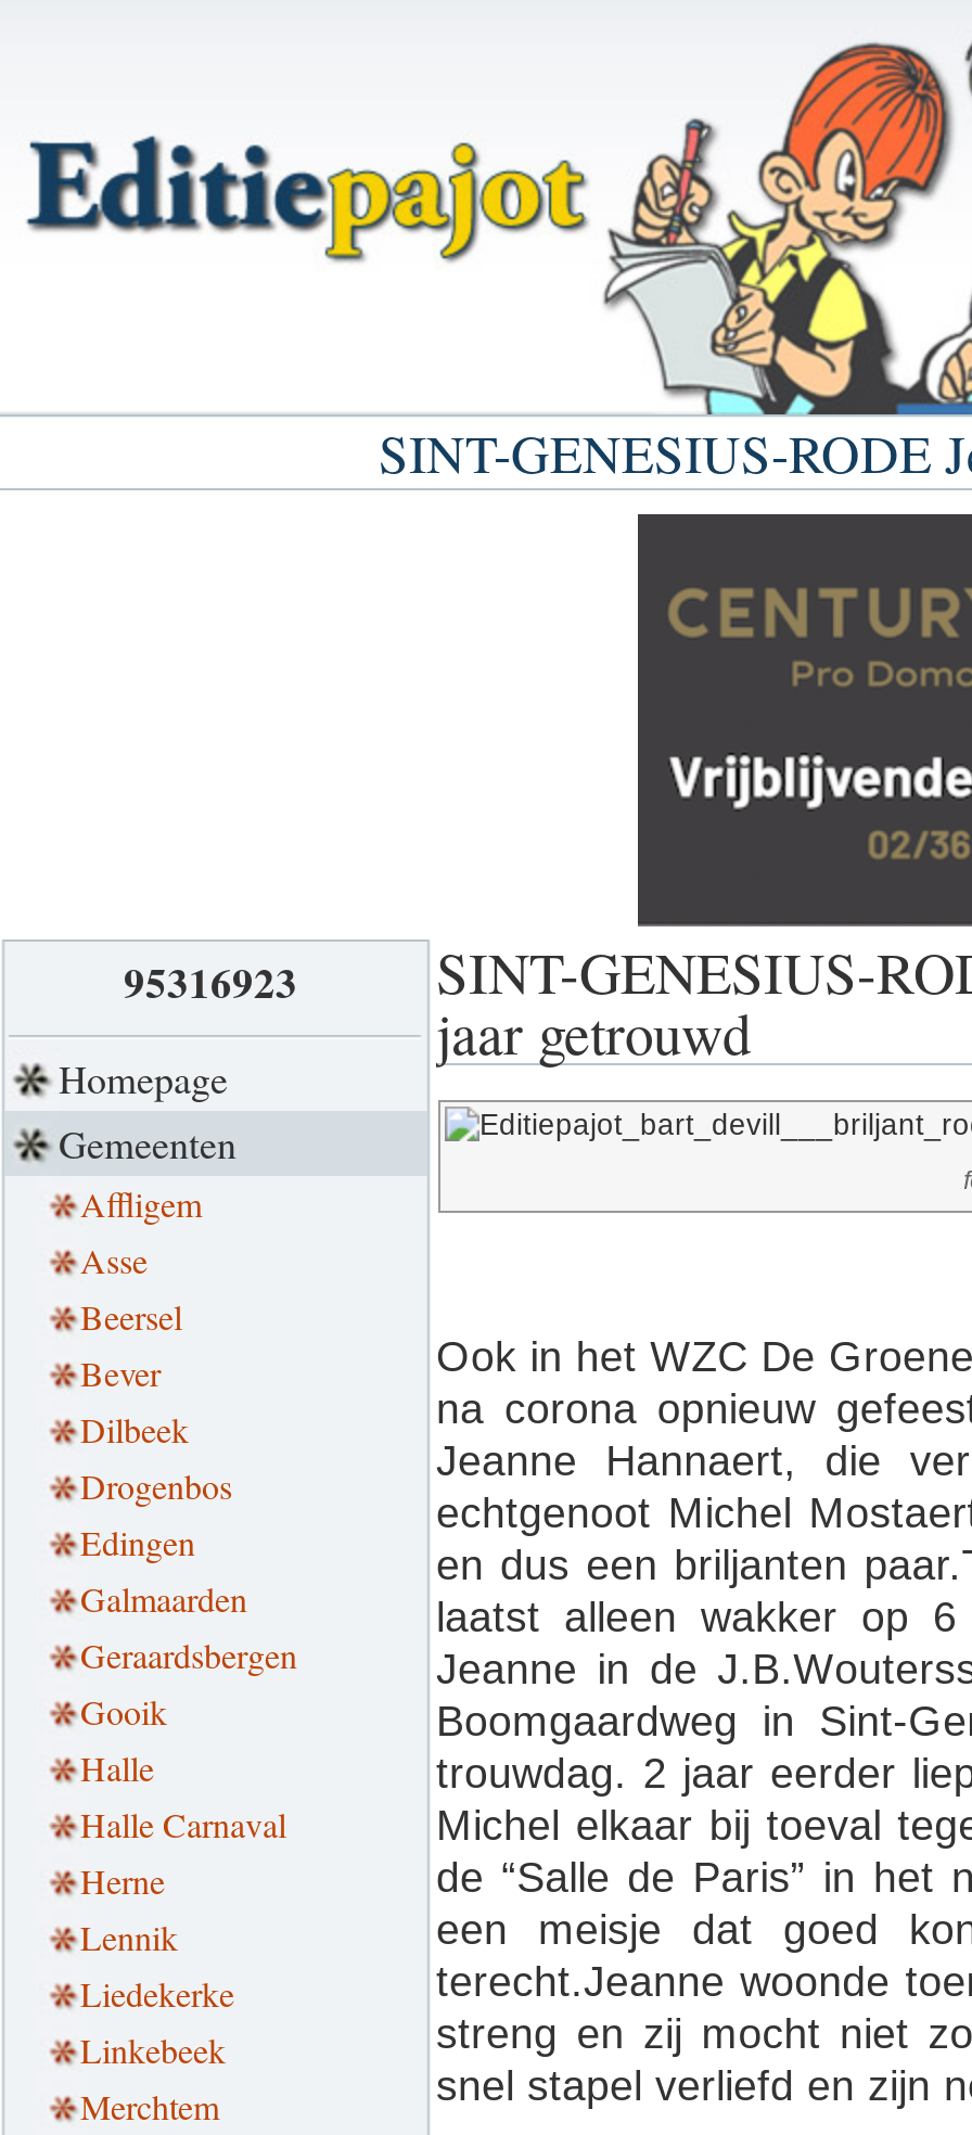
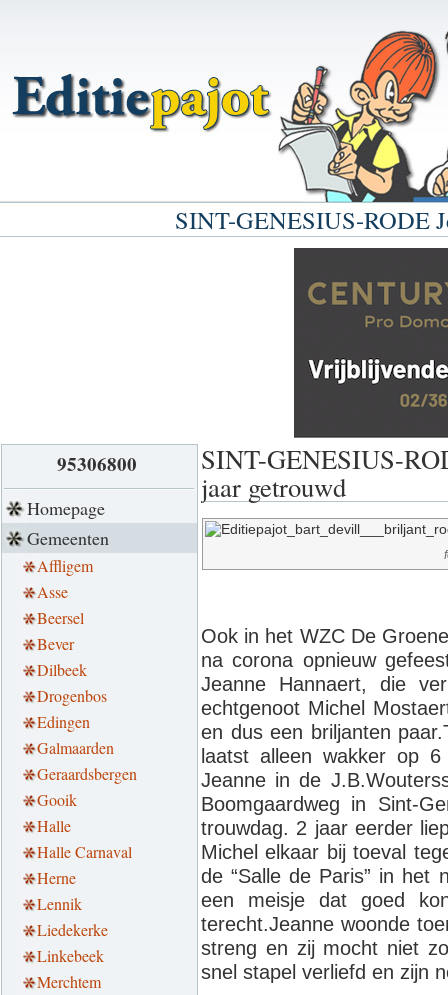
- 95316923
+ 95306800
